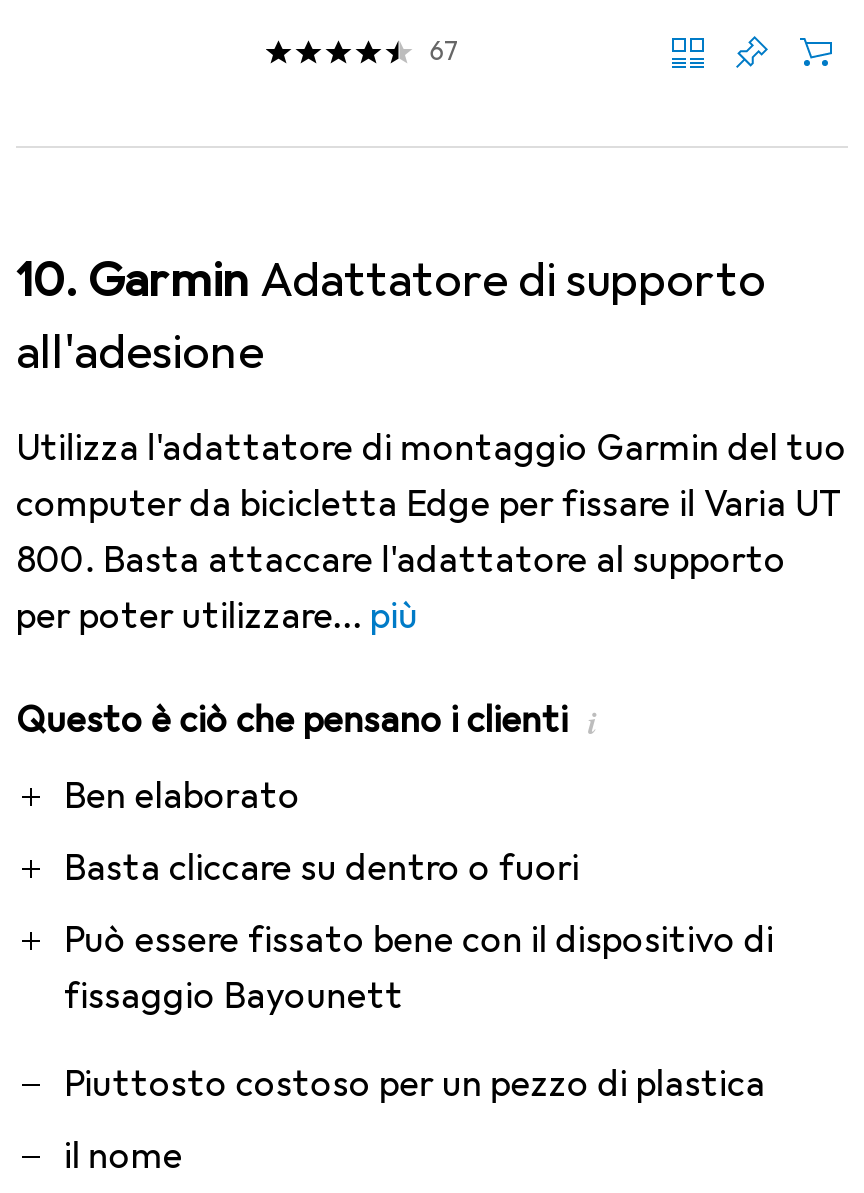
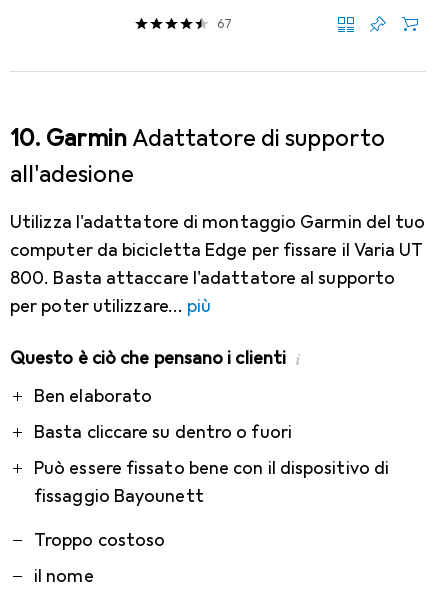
- Piuttosto costoso per un pezzo di plastica
+ Troppo costoso
